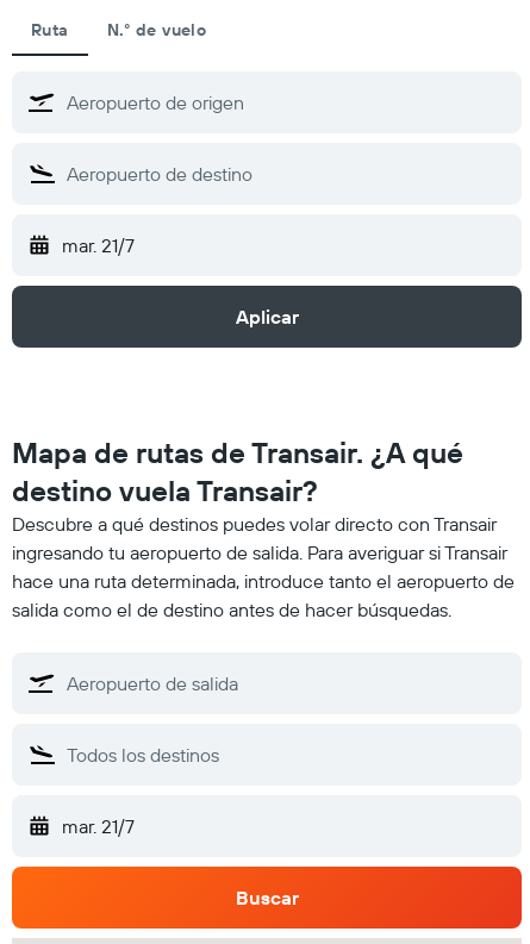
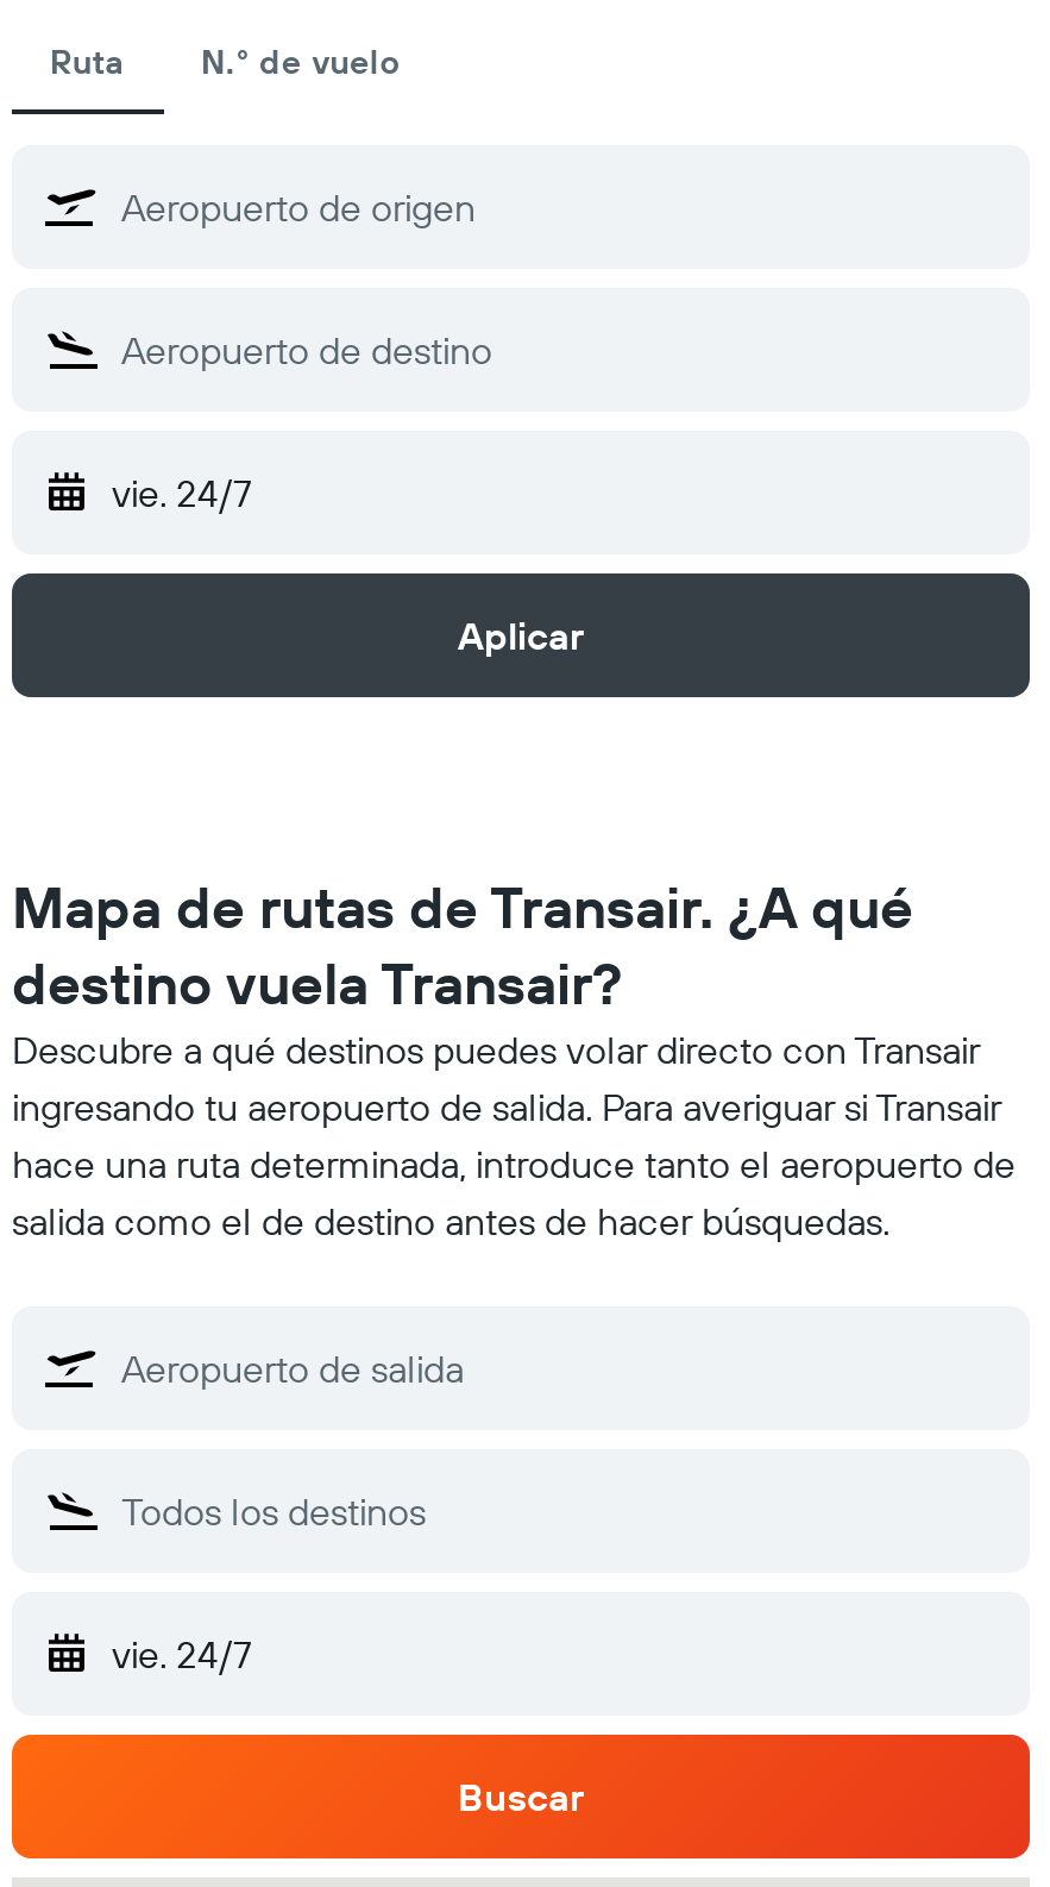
- mar. 21/7
+ vie. 24/7

- mar. 21/7
+ vie. 24/7
